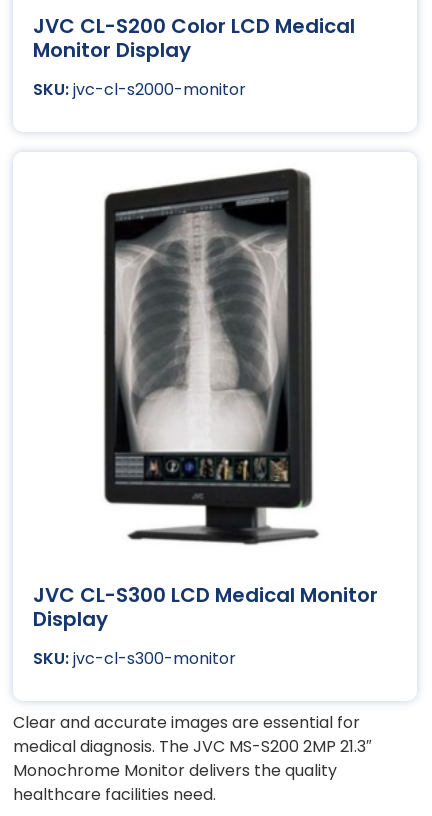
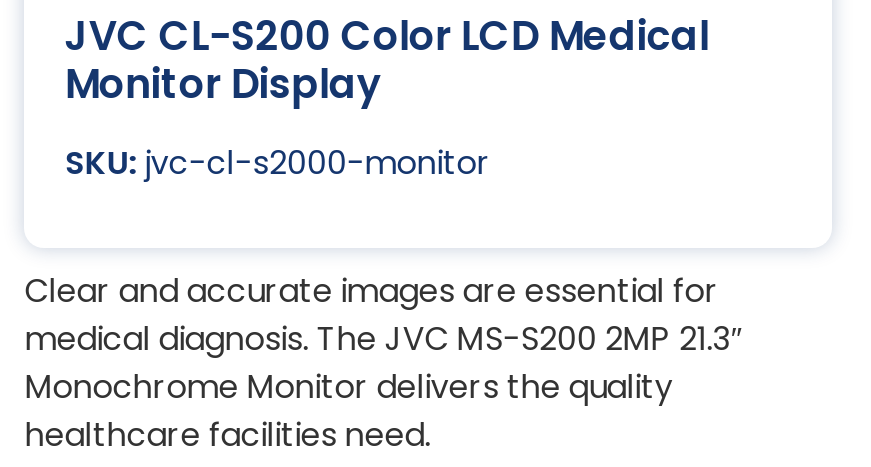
- [image]
- JVC CL-S300 LCD Medical Monitor
- Display
- jvc-cl-s300-monitor
